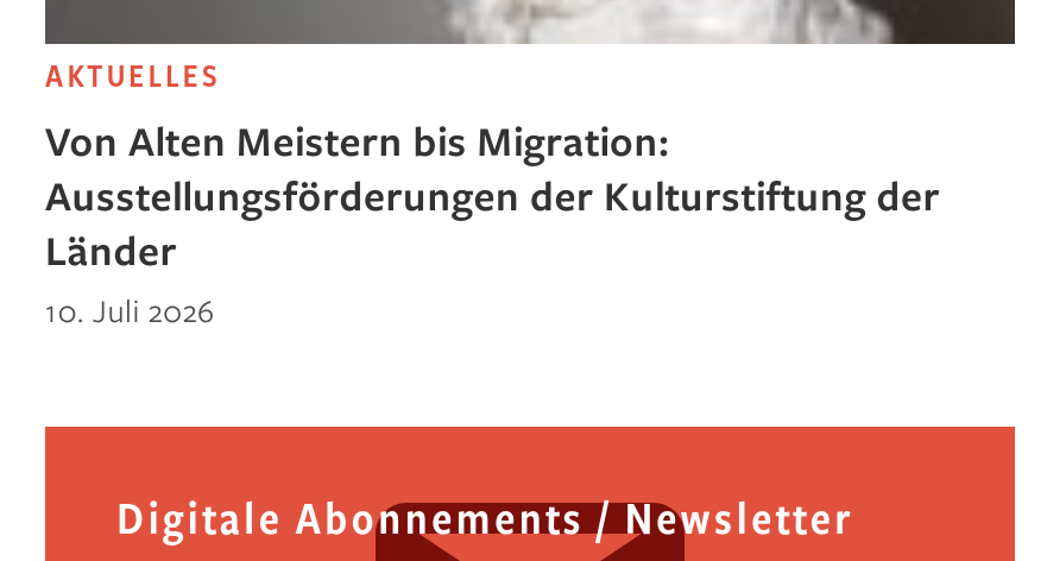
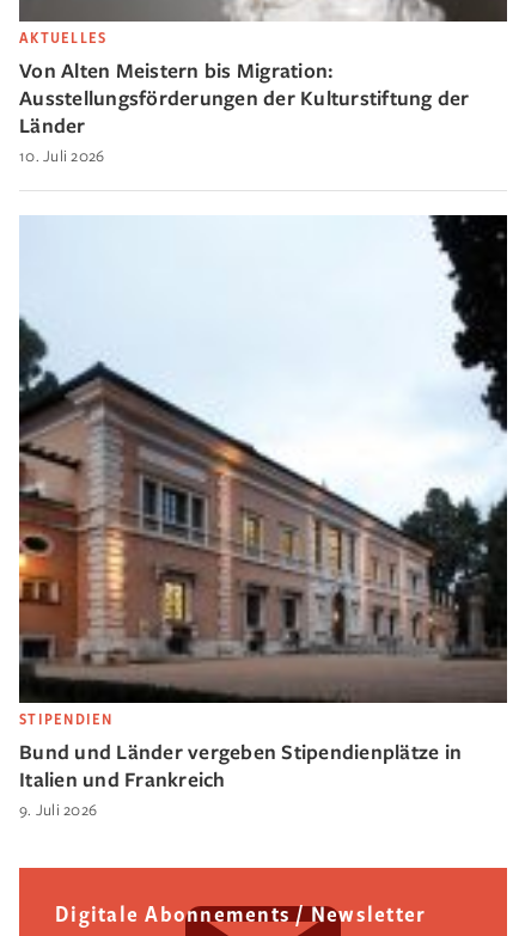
+ [image]
+ STIPENDIEN
+ Bund und Länder vergeben Stipendienplätze in
+ Italien und Frankreich
+ 9. Juli 2026
